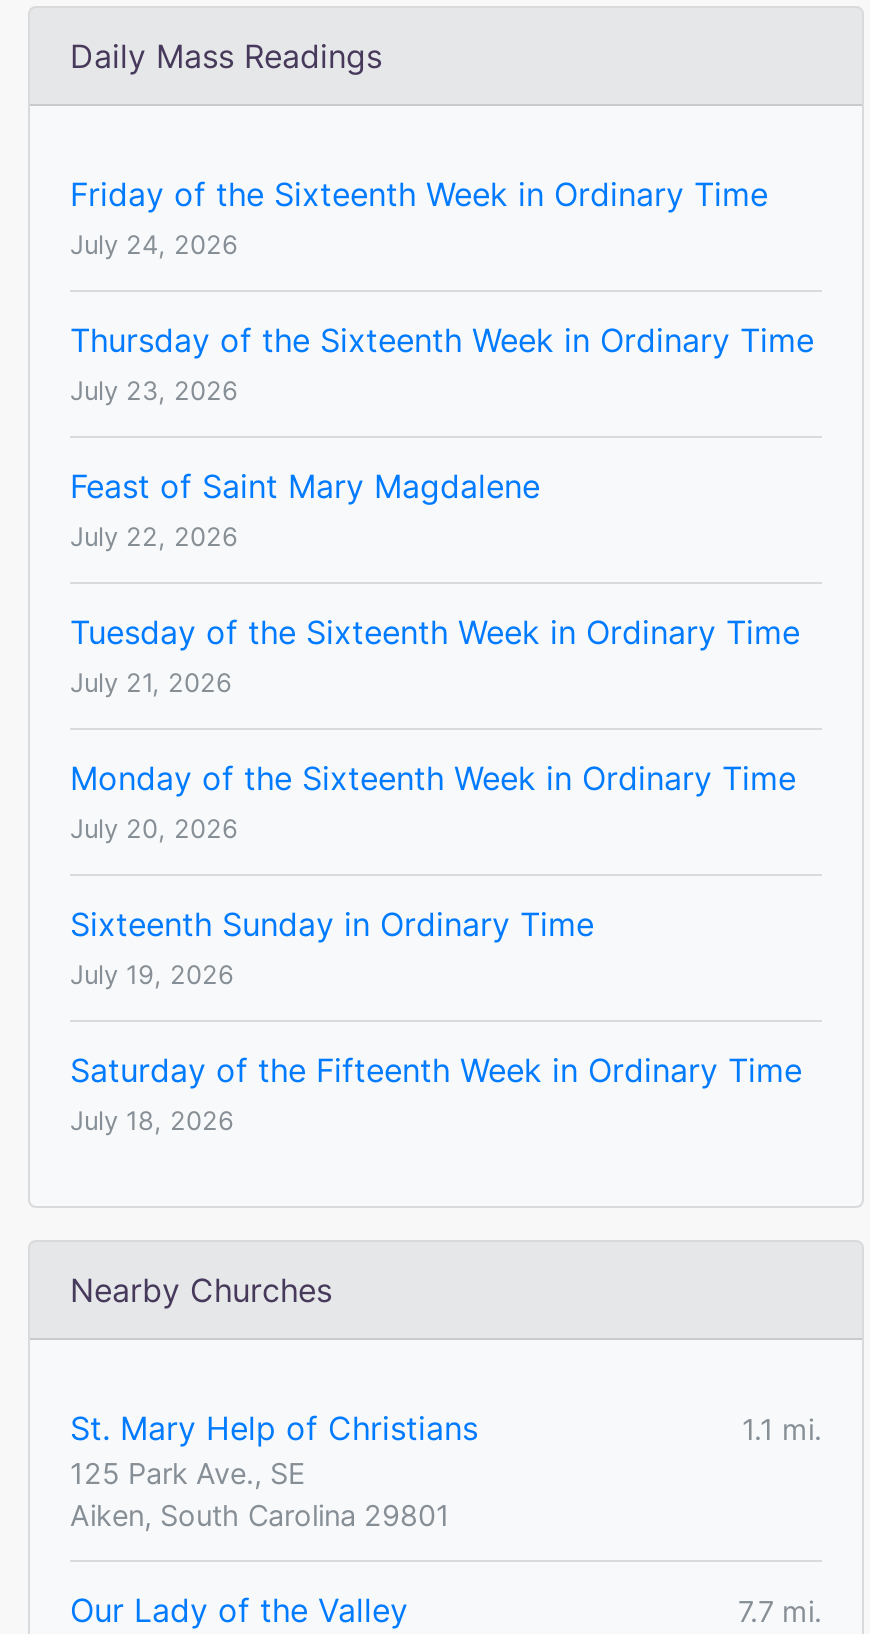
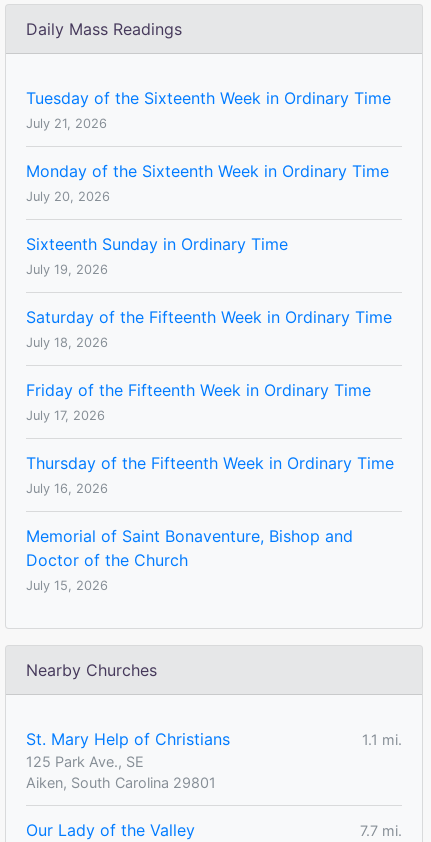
- Friday of the Sixteenth Week in Ordinary Time
- July 24, 2026
- Thursday of the Sixteenth Week in Ordinary Time
- July 23, 2026
- Feast of Saint Mary Magdalene
- July 22, 2026

moved up: Tuesday of the Sixteenth Week in Ordinary Time | July 21, 2026 | Monday of the Sixteenth Week in Ordinary Time | July 20, 2026 | Sixteenth Sunday in Ordinary Time | July 19, 2026 | Saturday of the Fifteenth Week in Ordinary Time | July 18, 2026

+ Friday of the Fifteenth Week in Ordinary Time
+ July 17, 2026
+ Thursday of the Fifteenth Week in Ordinary Time
+ July 16, 2026
+ Memorial of Saint Bonaventure, Bishop and
+ Doctor of the Church
+ July 15, 2026
